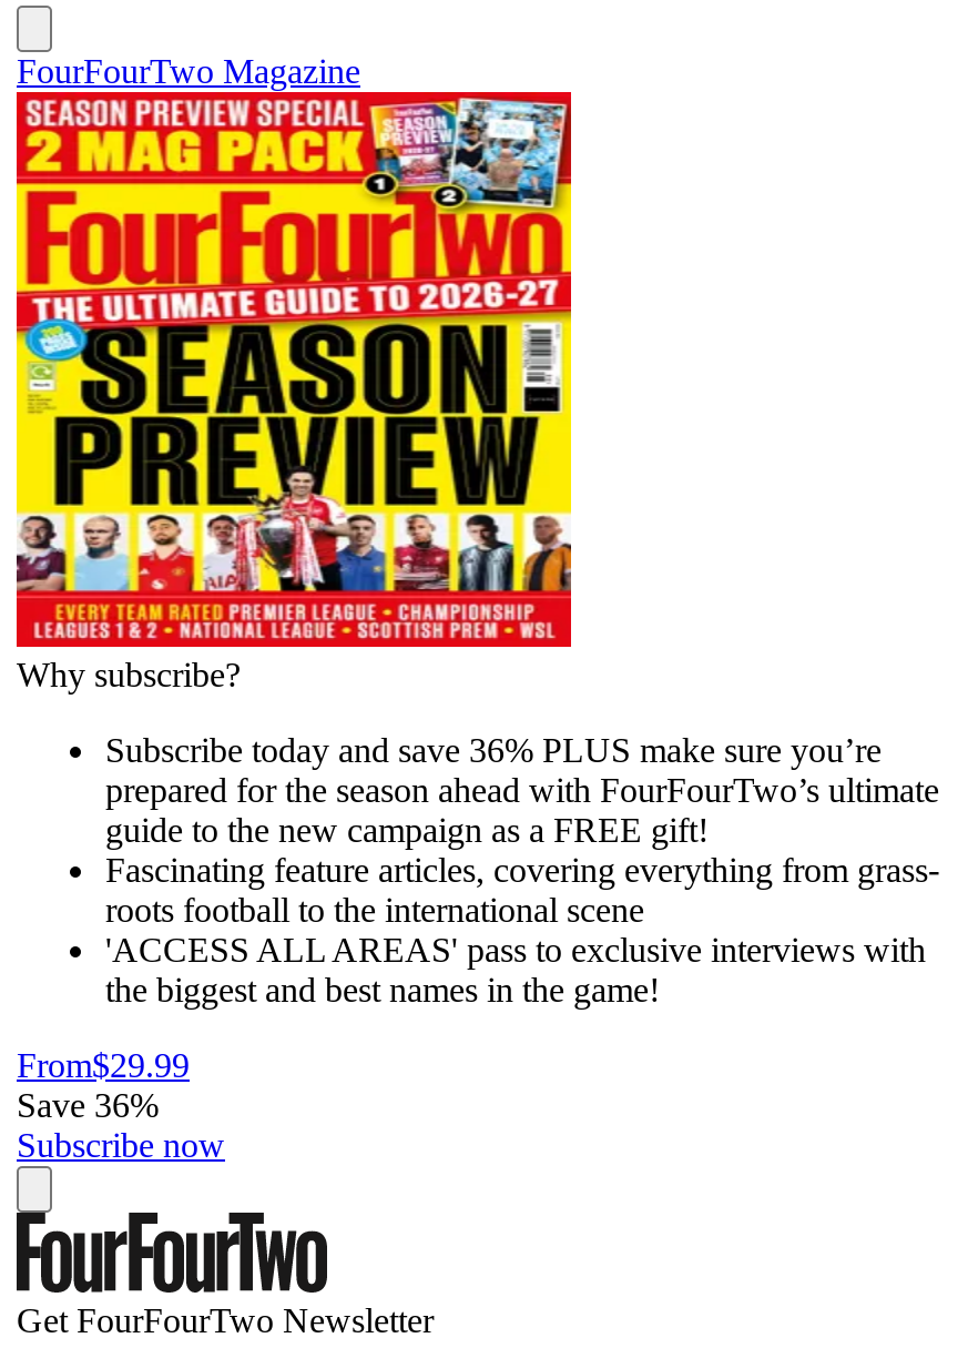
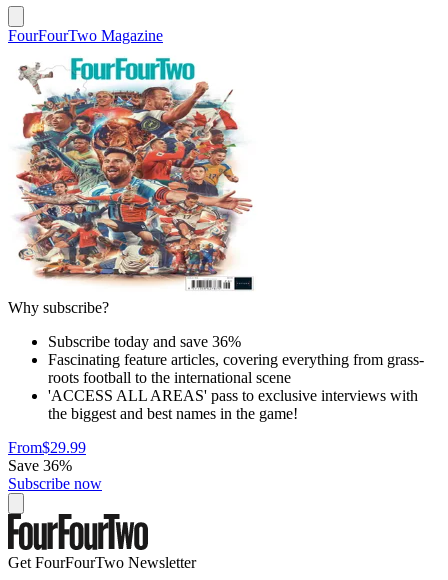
- [image]
- Subscribe today and save 36% PLUS make sure you’re
- prepared for the season ahead with FourFourTwo’s ultimate
- guide to the new campaign as a FREE gift!
+ [image]
+ Subscribe today and save 36%
